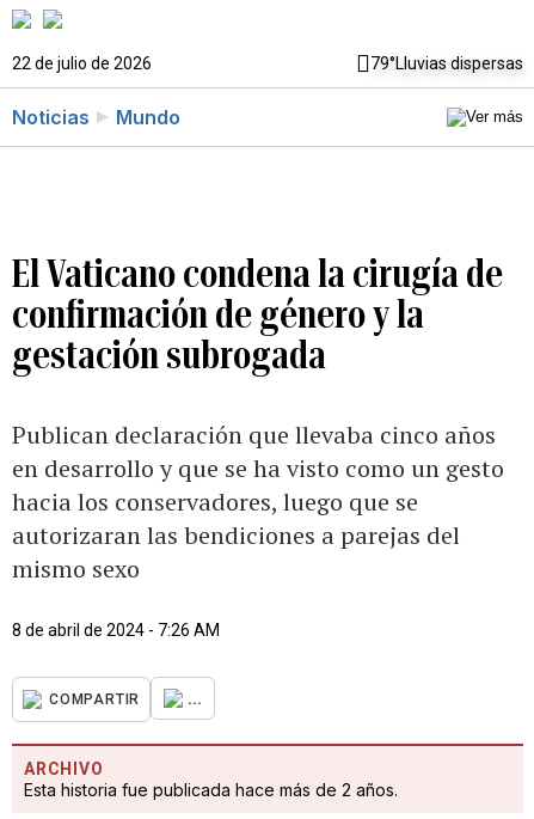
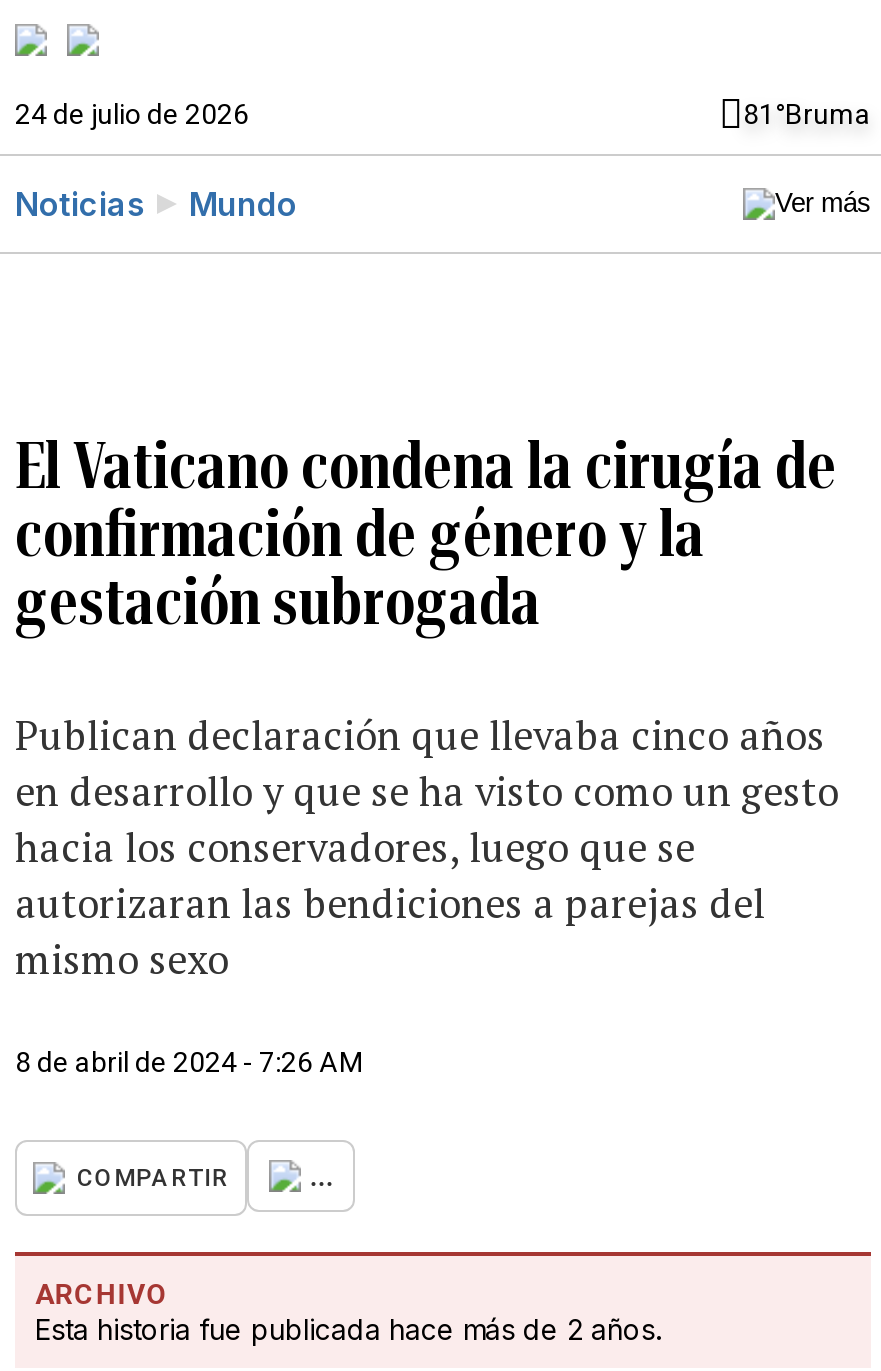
- 22 de julio de 2026
- 79°Lluvias dispersas
+ 24 de julio de 2026
+ 81°Bruma
